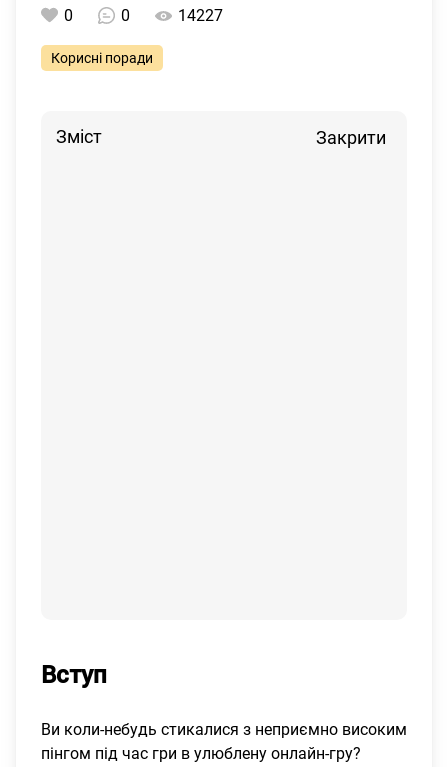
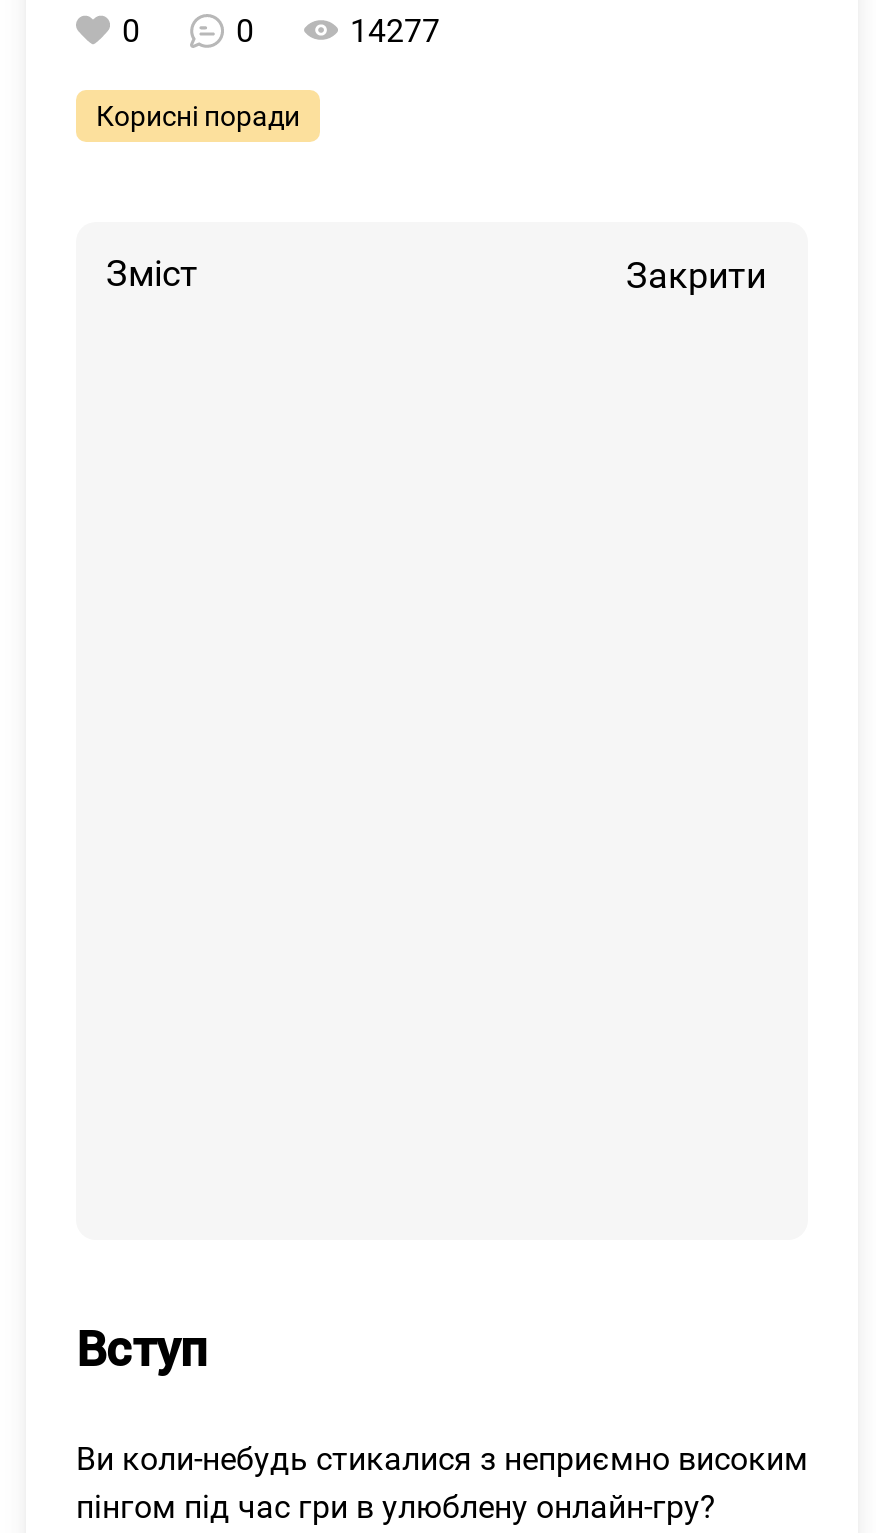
- 14227
+ 14277
